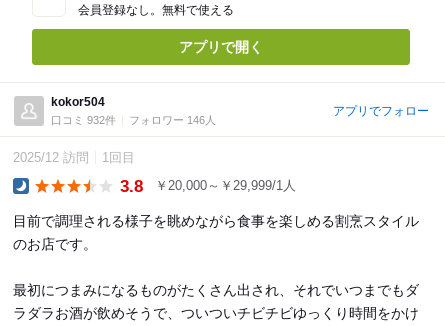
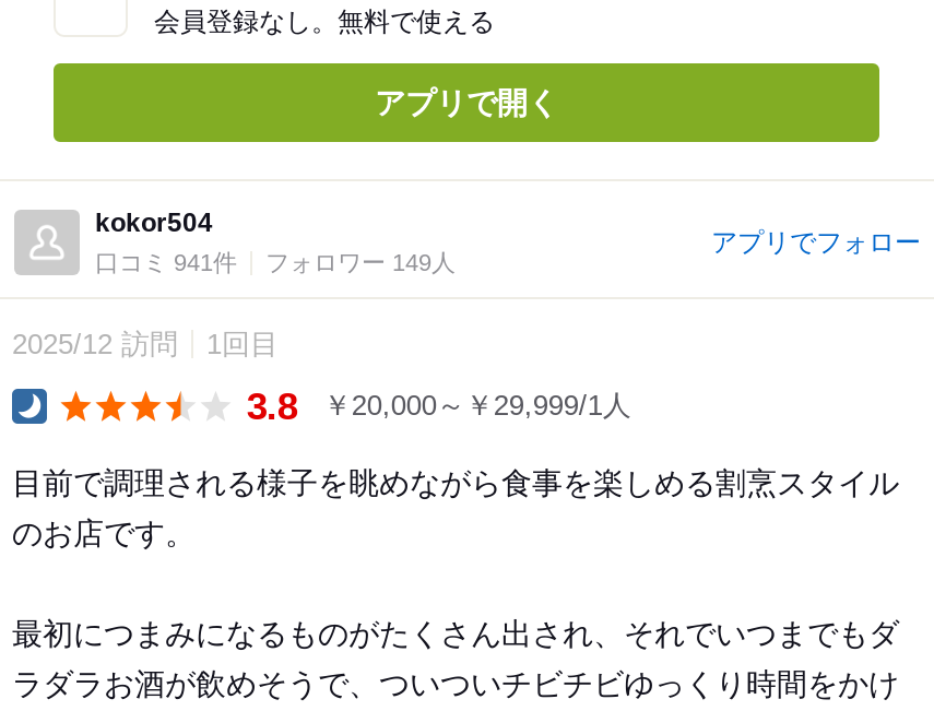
- 口コミ 932件
+ 口コミ 941件

- フォロワー 146人
+ フォロワー 149人
